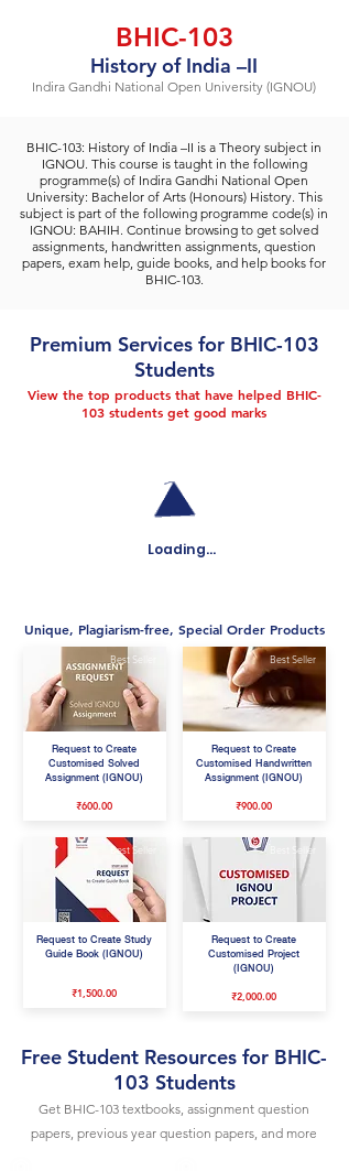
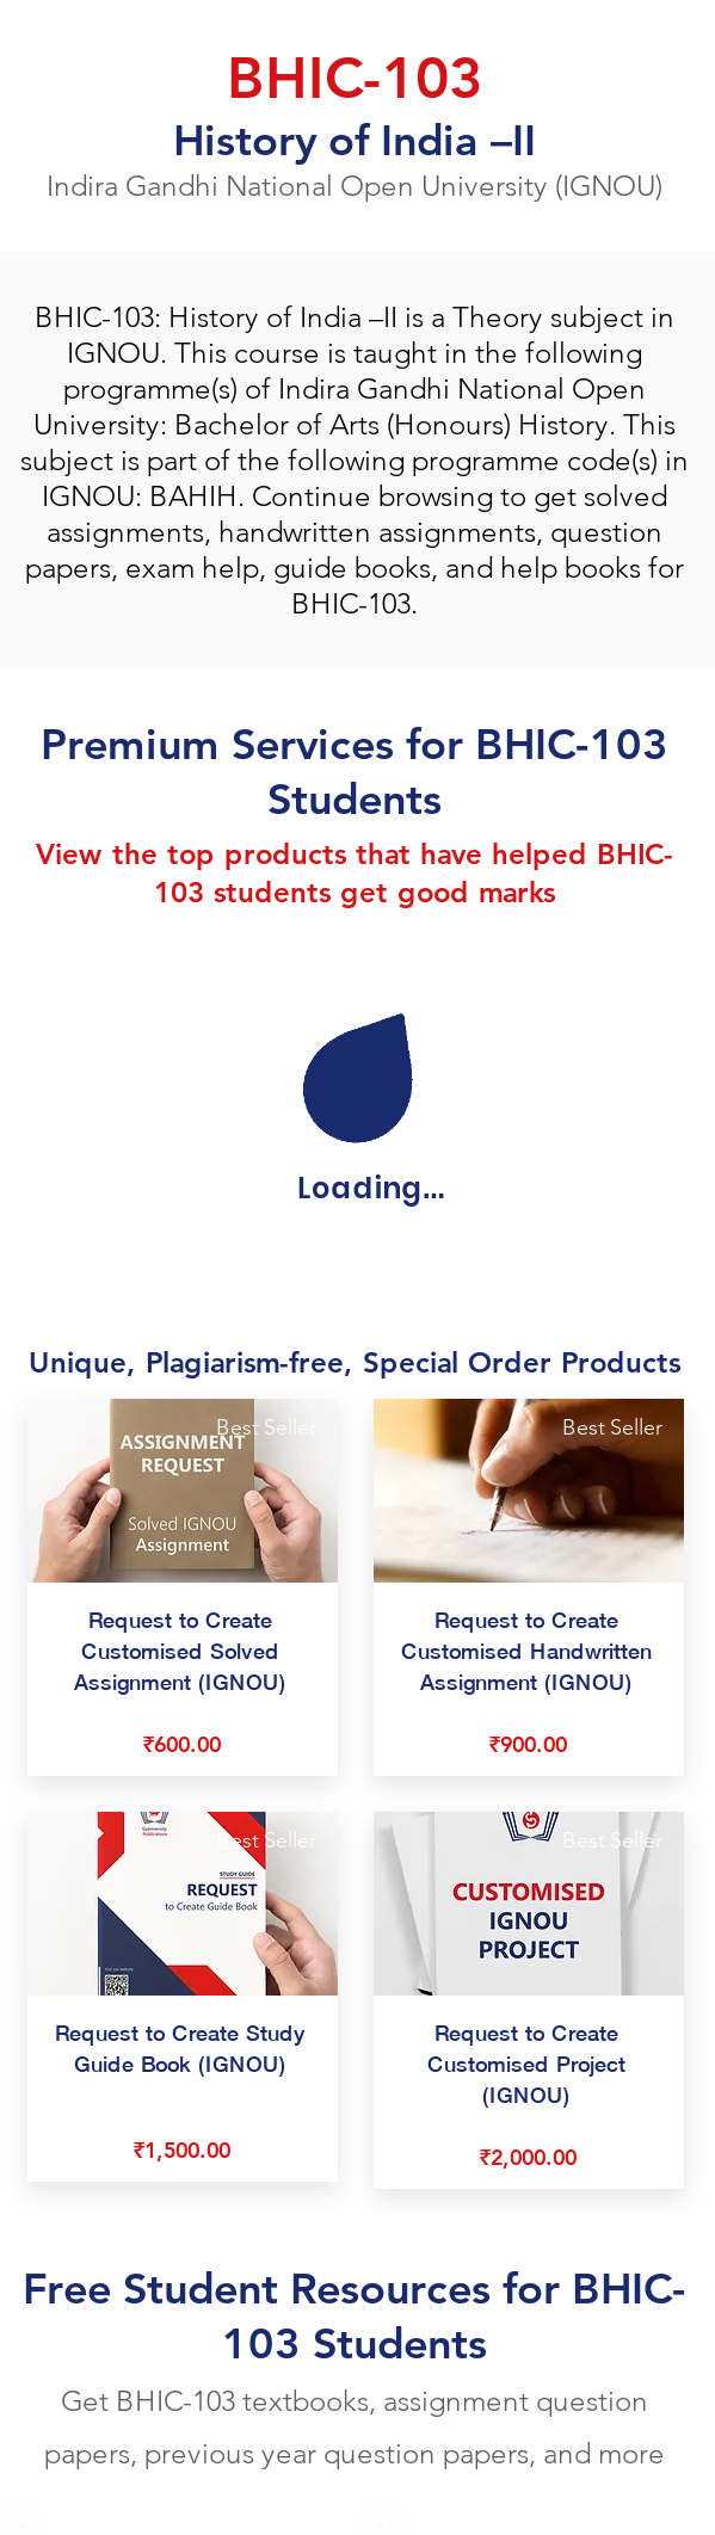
- [image]
+ [image]
